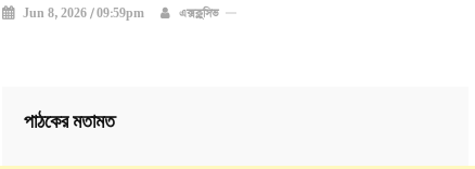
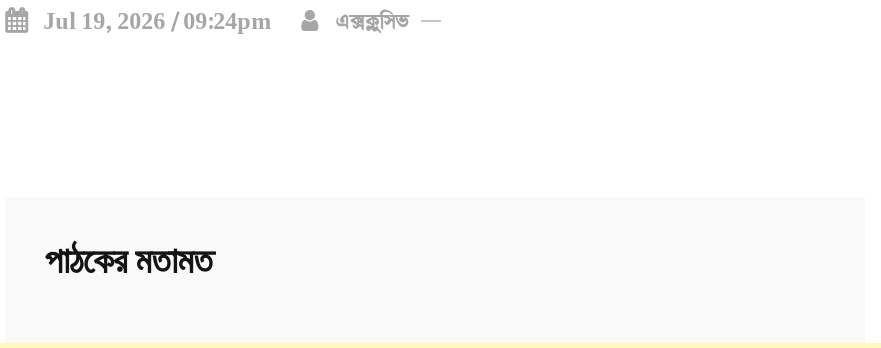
- Jun 8, 2026 / 09:59pm
+ Jul 19, 2026 / 09:24pm
